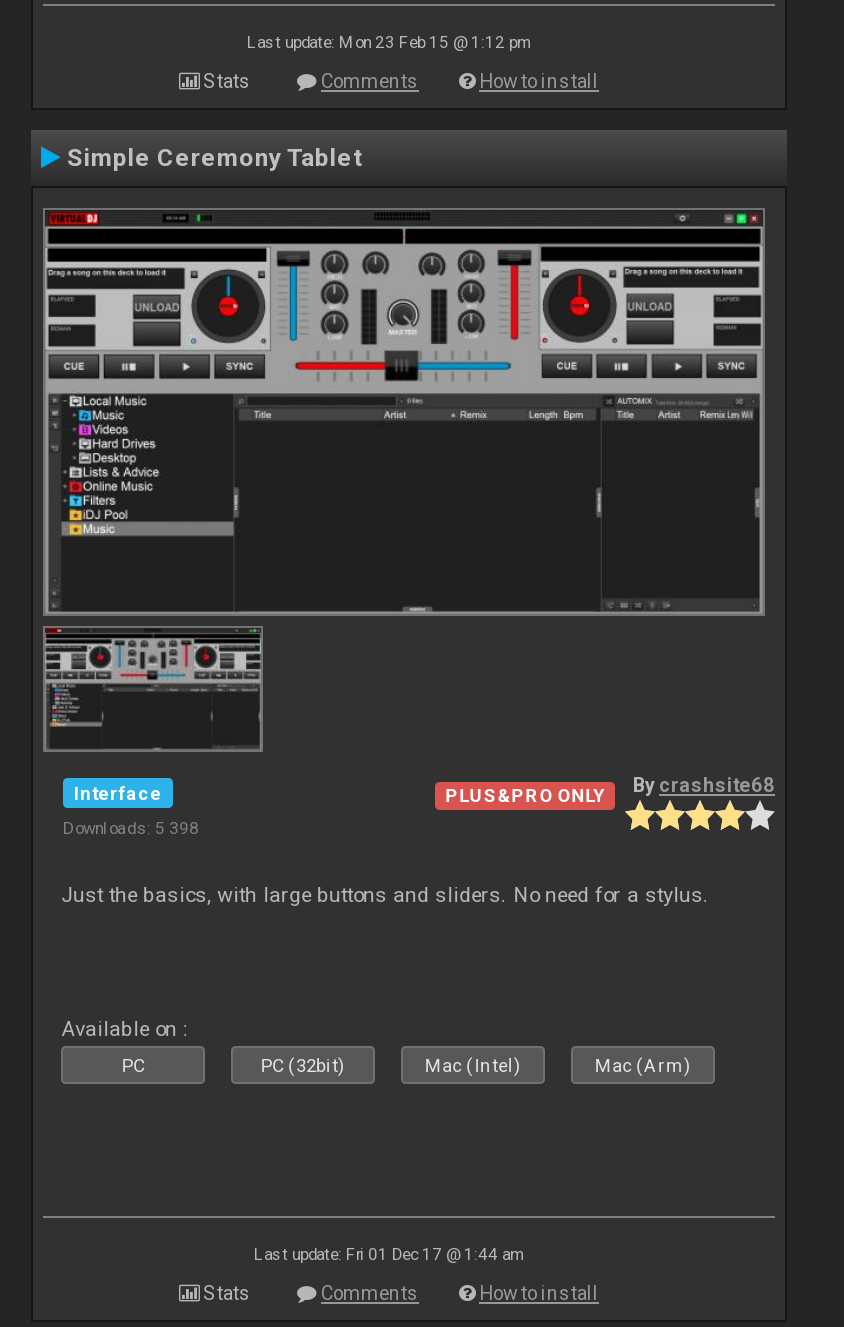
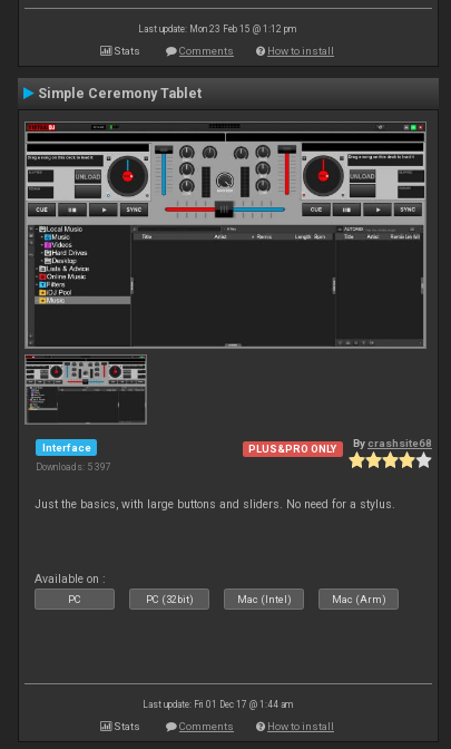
- Downloads: 5 398
+ Downloads: 5 397
